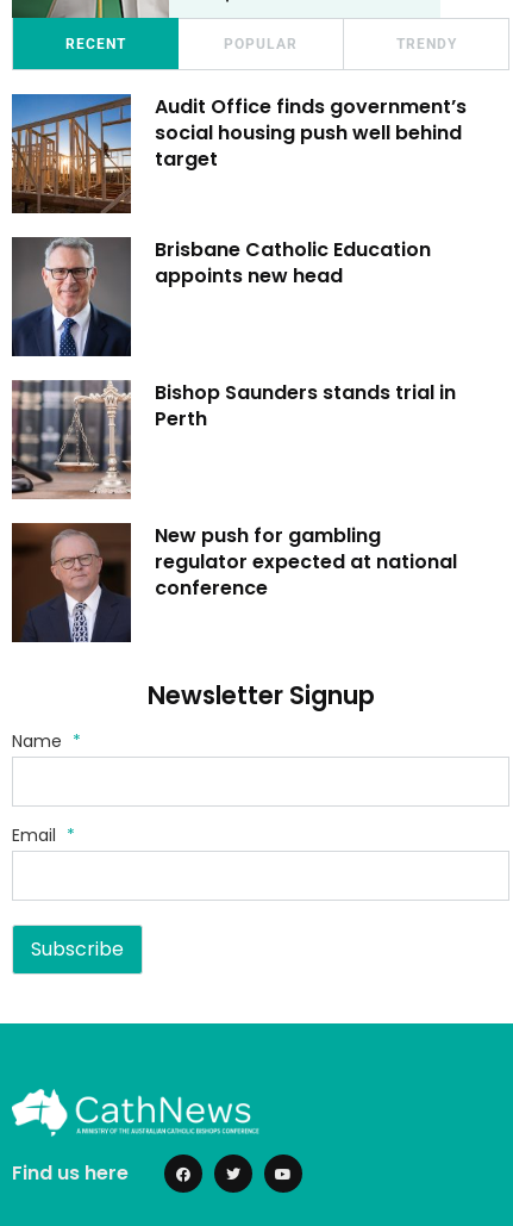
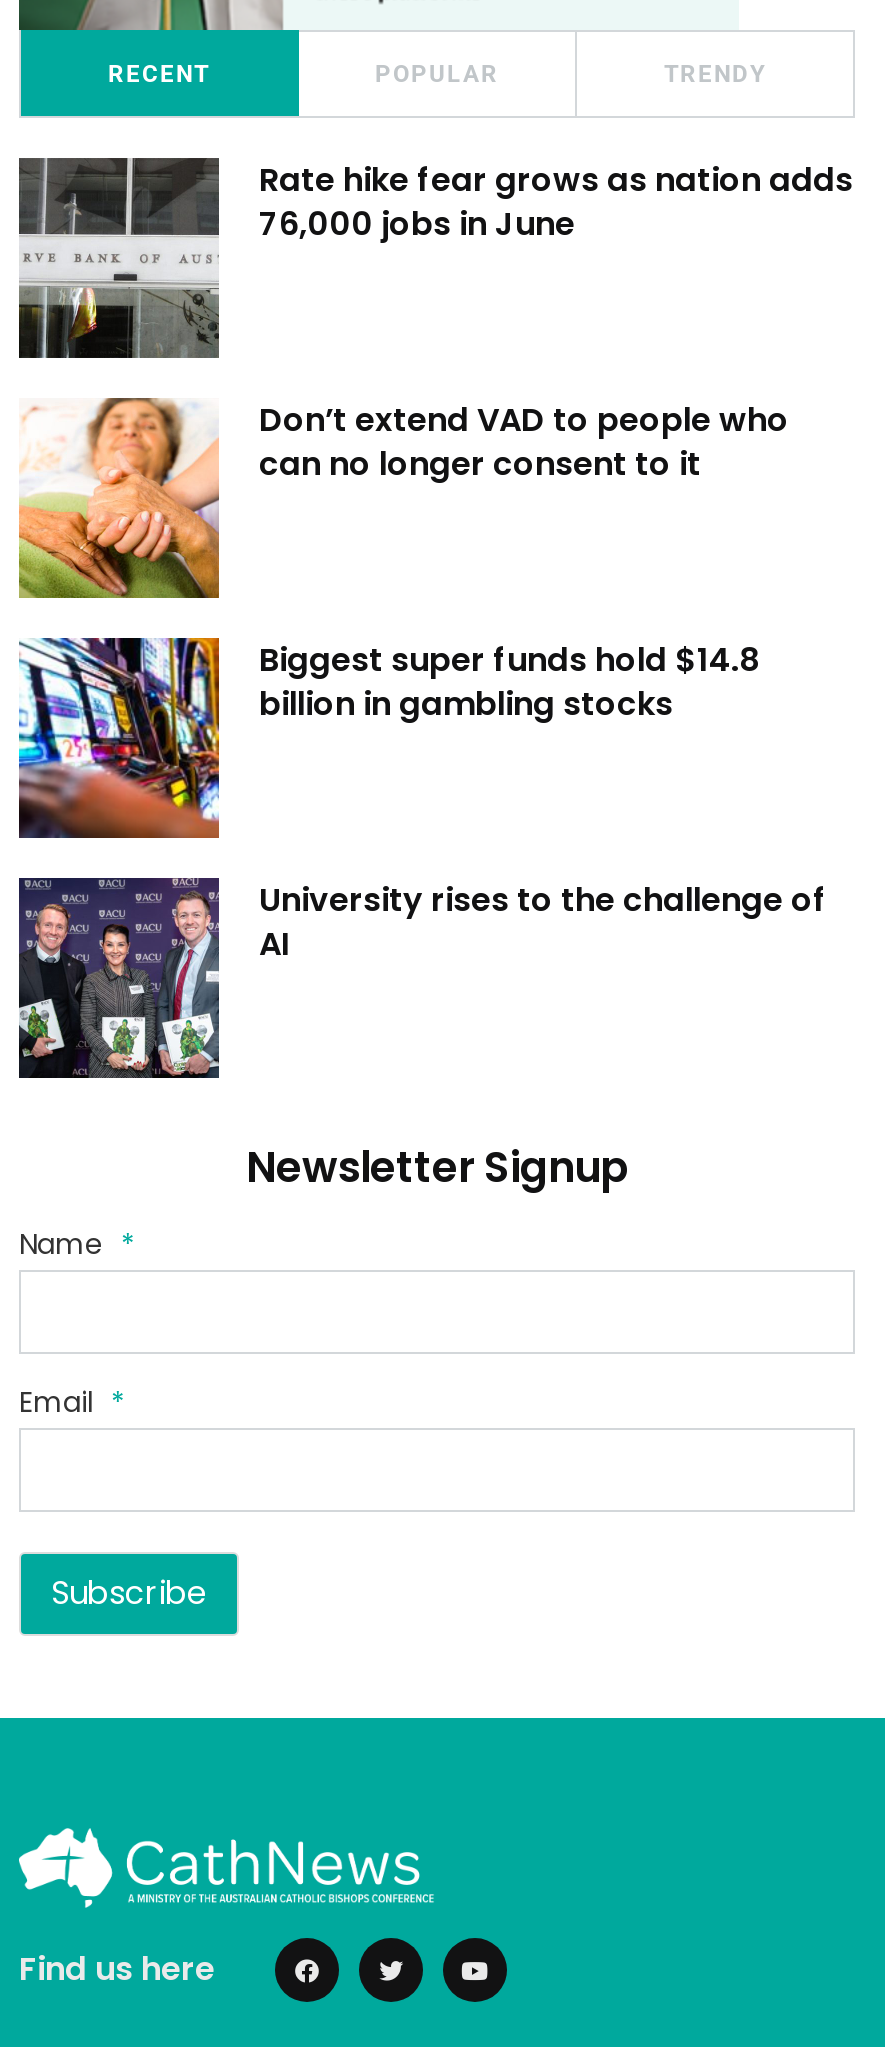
- [image]
- Audit Office finds government’s
- social housing push well behind
- target
+ [image]
+ Rate hike fear grows as nation adds
+ 76,000 jobs in June

- [image]
- Brisbane Catholic Education
- appoints new head
+ [image]
+ Don’t extend VAD to people who
+ can no longer consent to it

- [image]
- Bishop Saunders stands trial in
- Perth
+ [image]
+ Biggest super funds hold $14.8
+ billion in gambling stocks

- [image]
- New push for gambling
- regulator expected at national
- conference
+ [image]
+ University rises to the challenge of
+ AI
